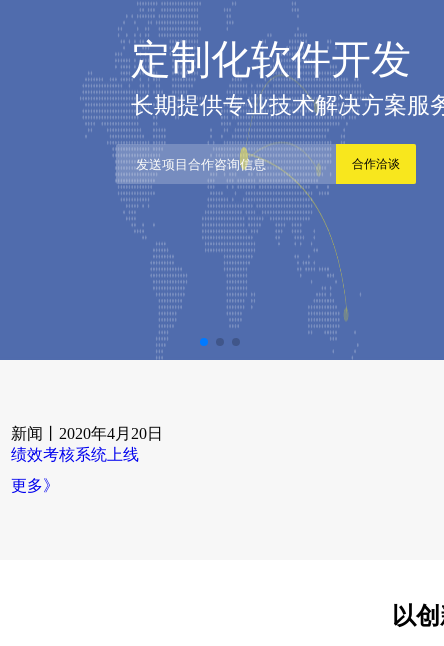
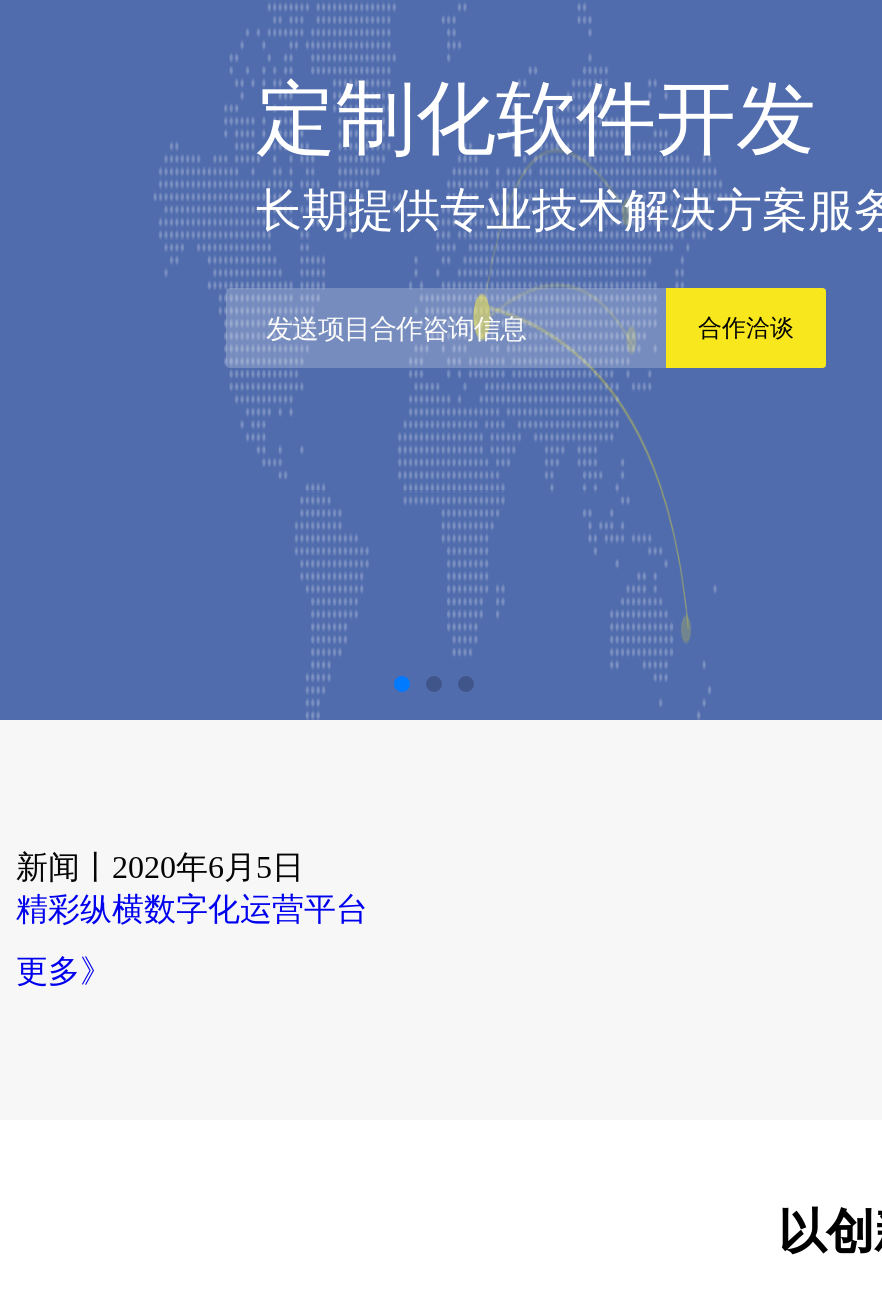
- 新闻丨2020年4月20日
- 绩效考核系统上线
+ 新闻丨2020年6月5日
+ 精彩纵横数字化运营平台
